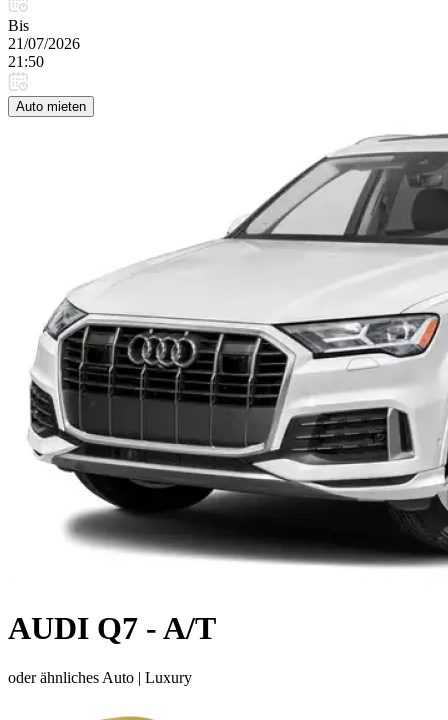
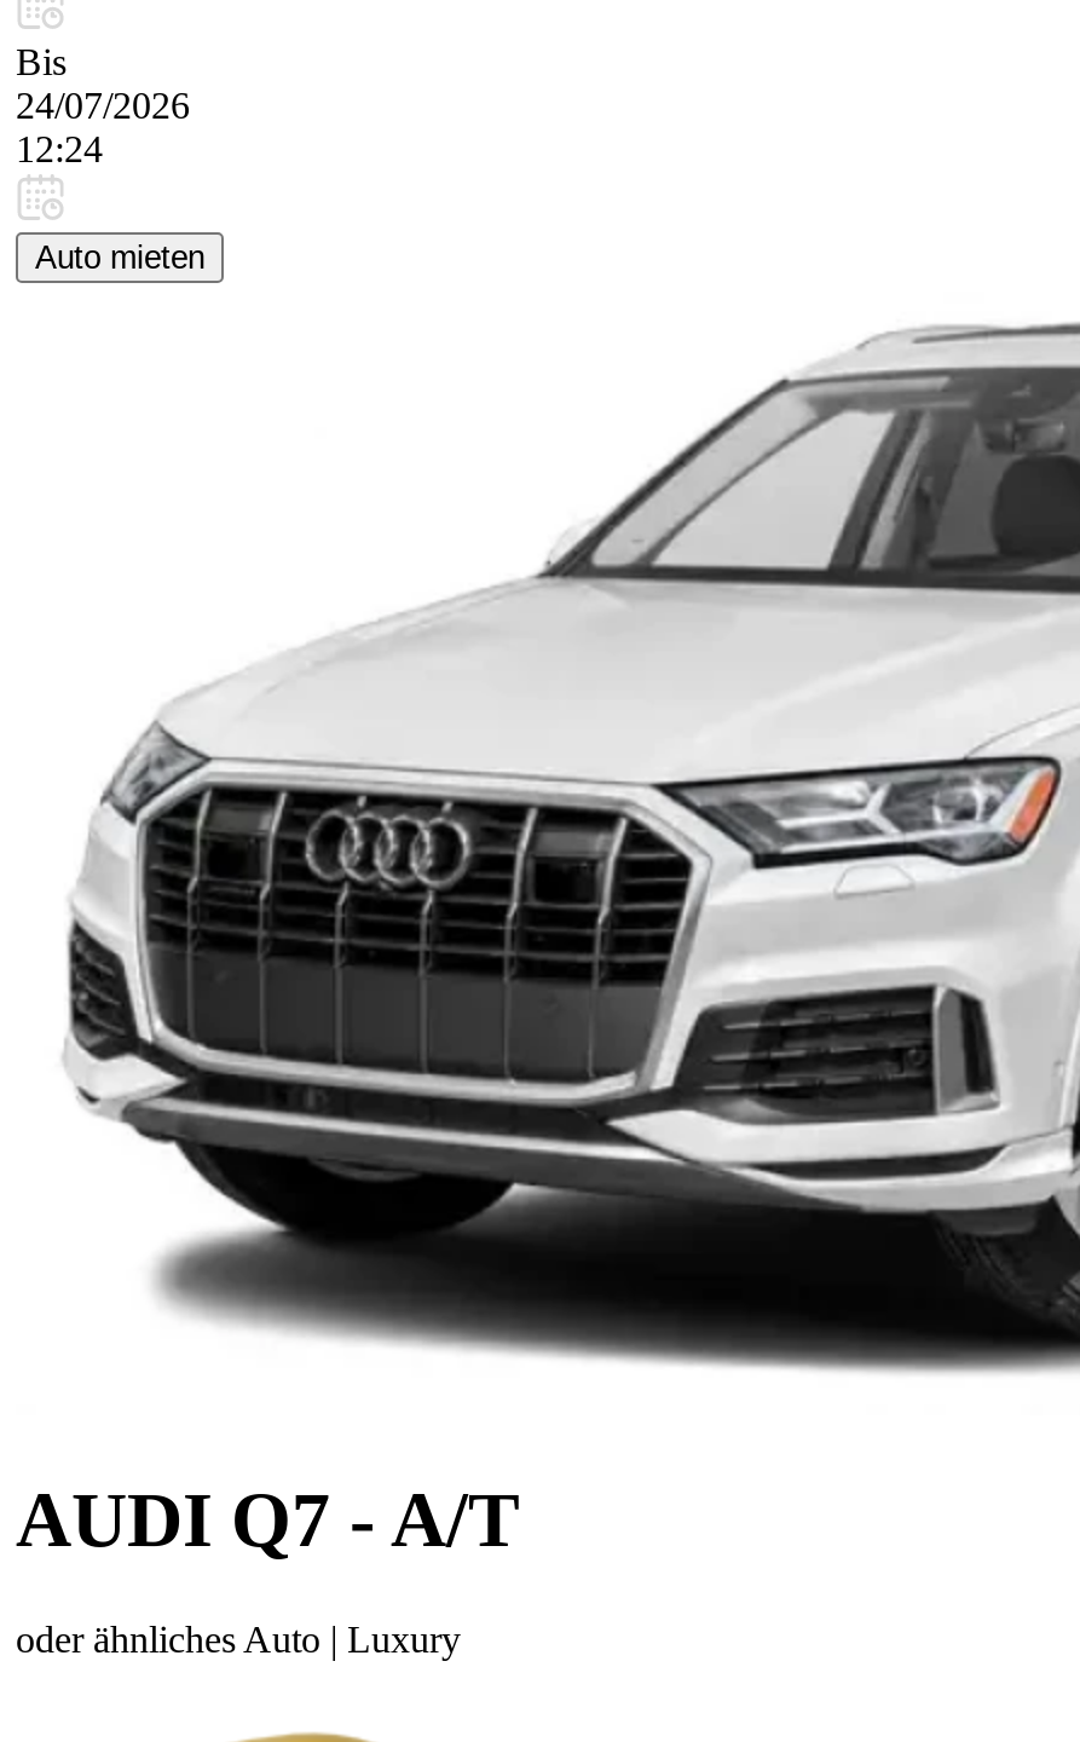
- 21/07/2026
+ 24/07/2026

- 21:50
+ 12:24
